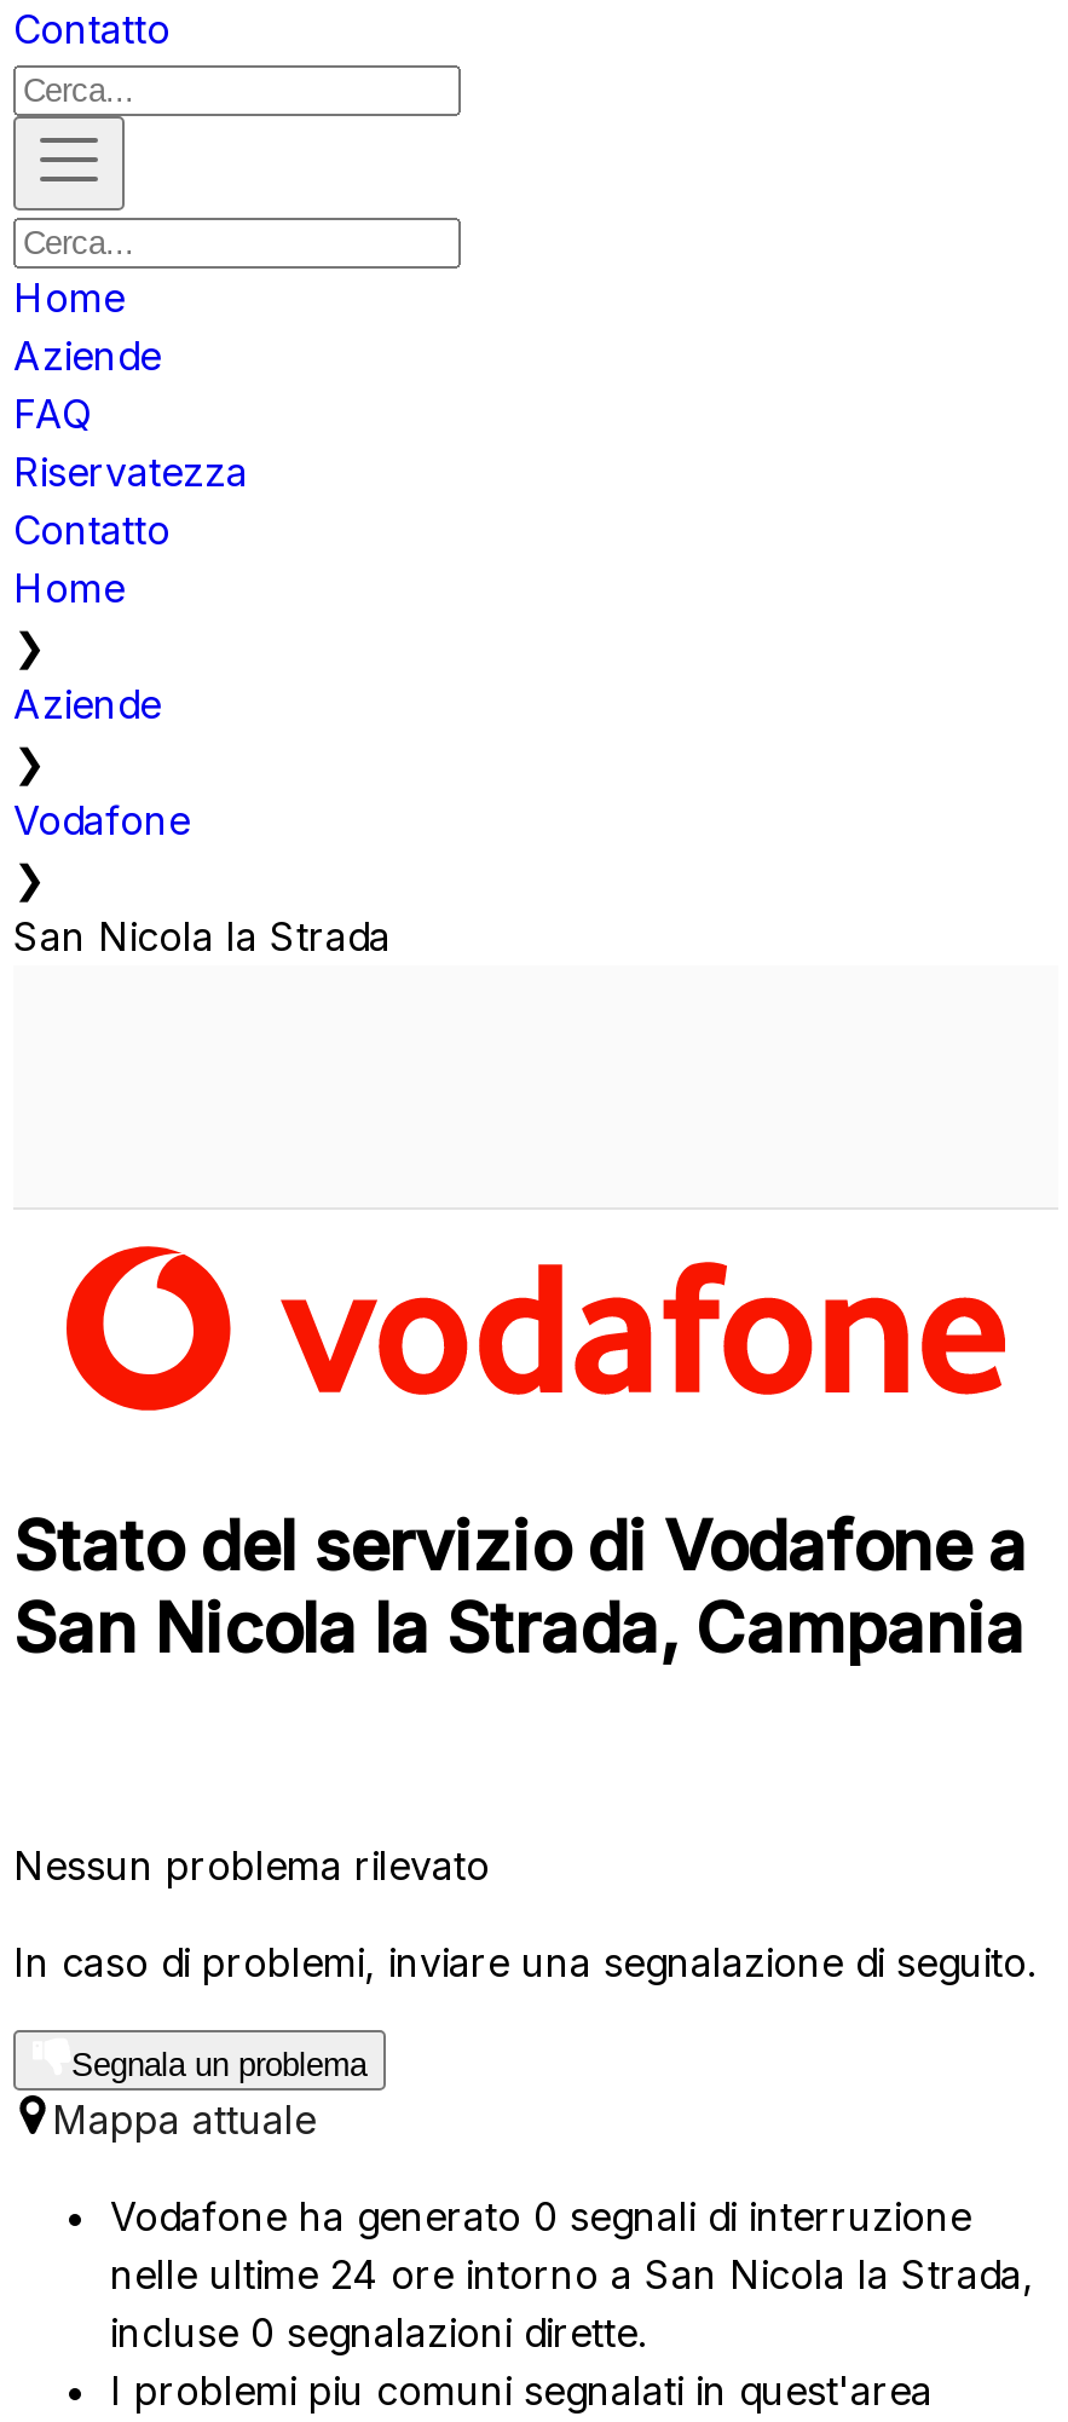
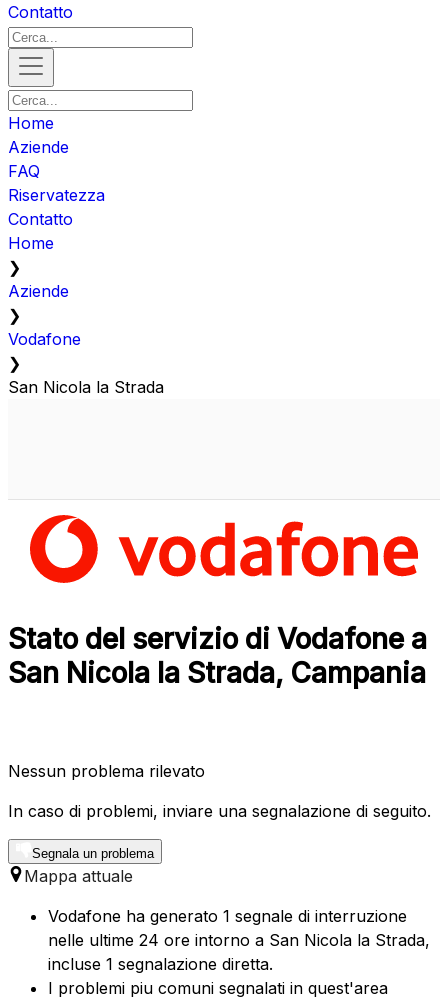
- Vodafone ha generato 0 segnali di interruzione
+ Vodafone ha generato 1 segnale di interruzione

- incluse 0 segnalazioni dirette.
+ incluse 1 segnalazione diretta.
